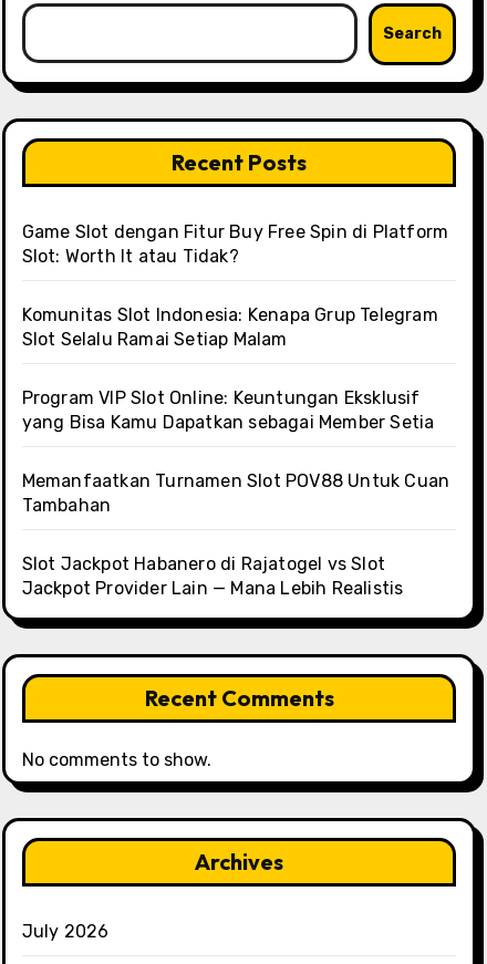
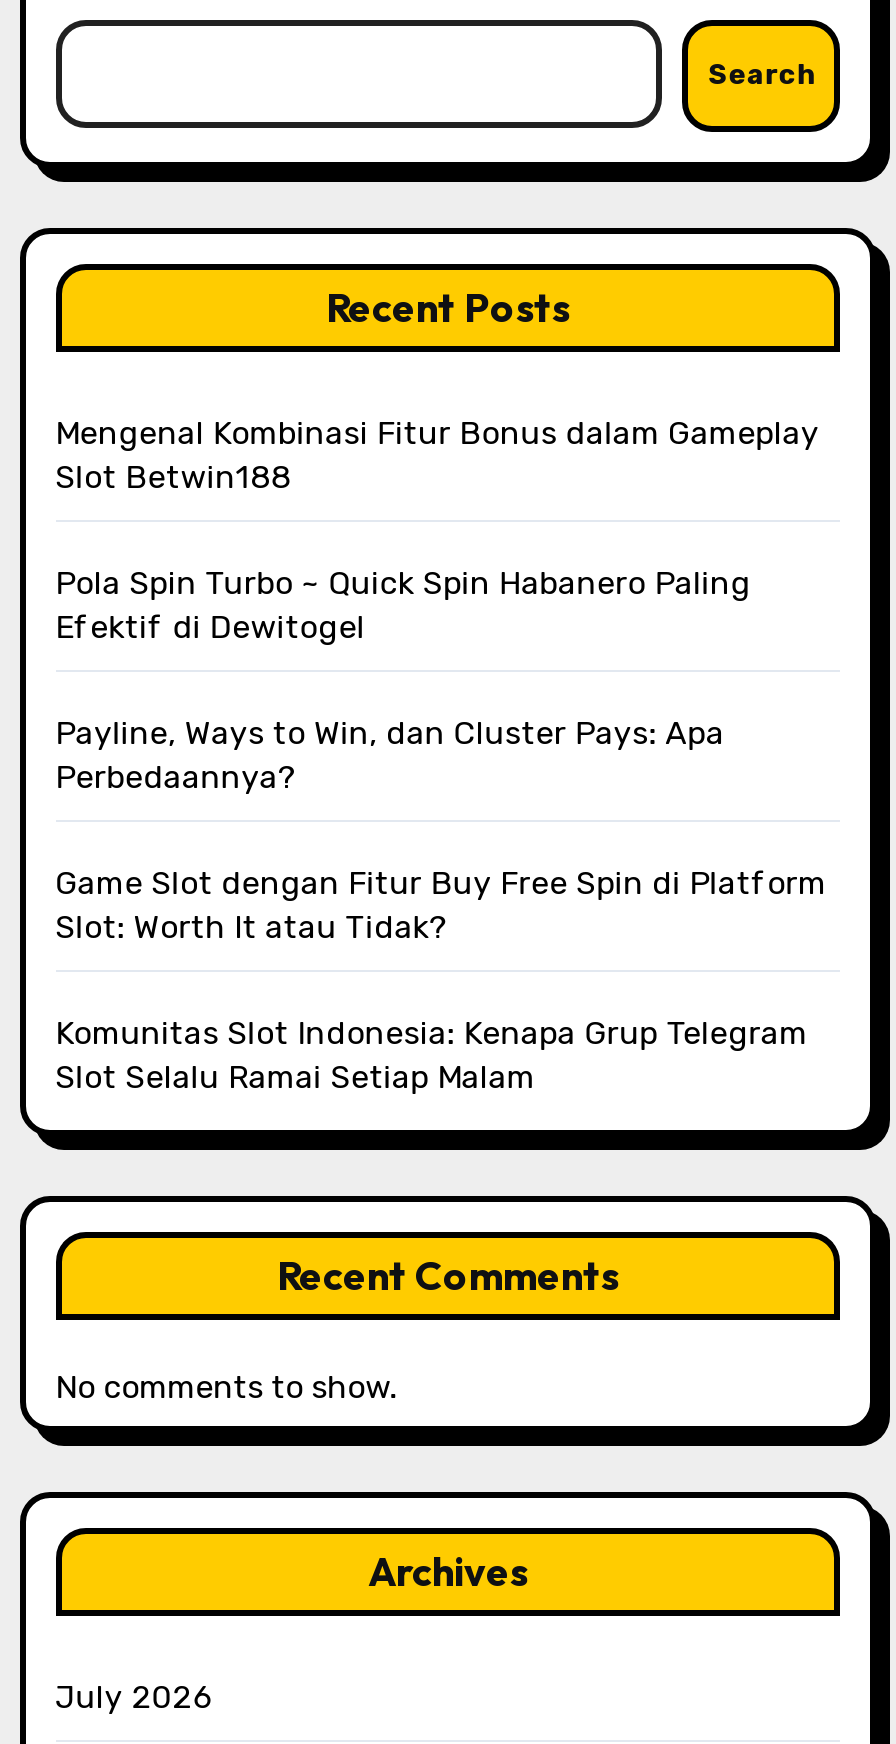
+ Mengenal Kombinasi Fitur Bonus dalam Gameplay
+ Slot Betwin188
+ Pola Spin Turbo ~ Quick Spin Habanero Paling
+ Efektif di Dewitogel
+ Payline, Ways to Win, dan Cluster Pays: Apa
+ Perbedaannya?

moved down: Game Slot dengan Fitur Buy Free Spin di Platform | Slot: Worth It atau Tidak? | Komunitas Slot Indonesia: Kenapa Grup Telegram | Slot Selalu Ramai Setiap Malam

- Program VIP Slot Online: Keuntungan Eksklusif
- yang Bisa Kamu Dapatkan sebagai Member Setia
- Memanfaatkan Turnamen Slot POV88 Untuk Cuan
- Tambahan
- Slot Jackpot Habanero di Rajatogel vs Slot
- Jackpot Provider Lain — Mana Lebih Realistis
